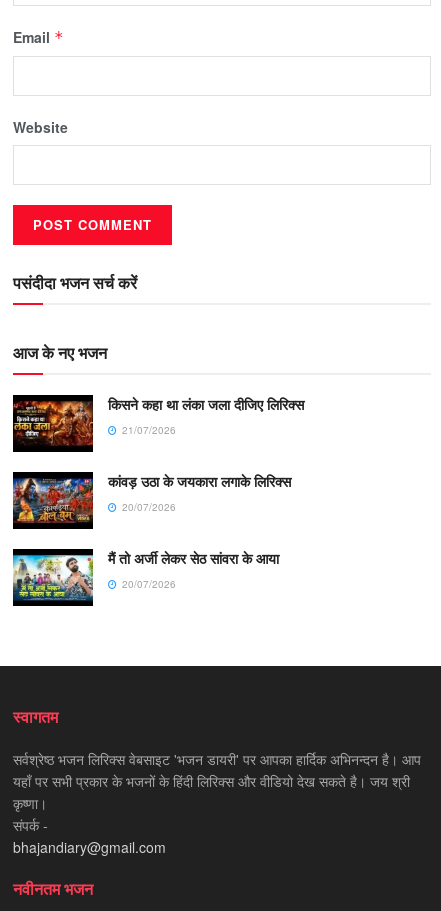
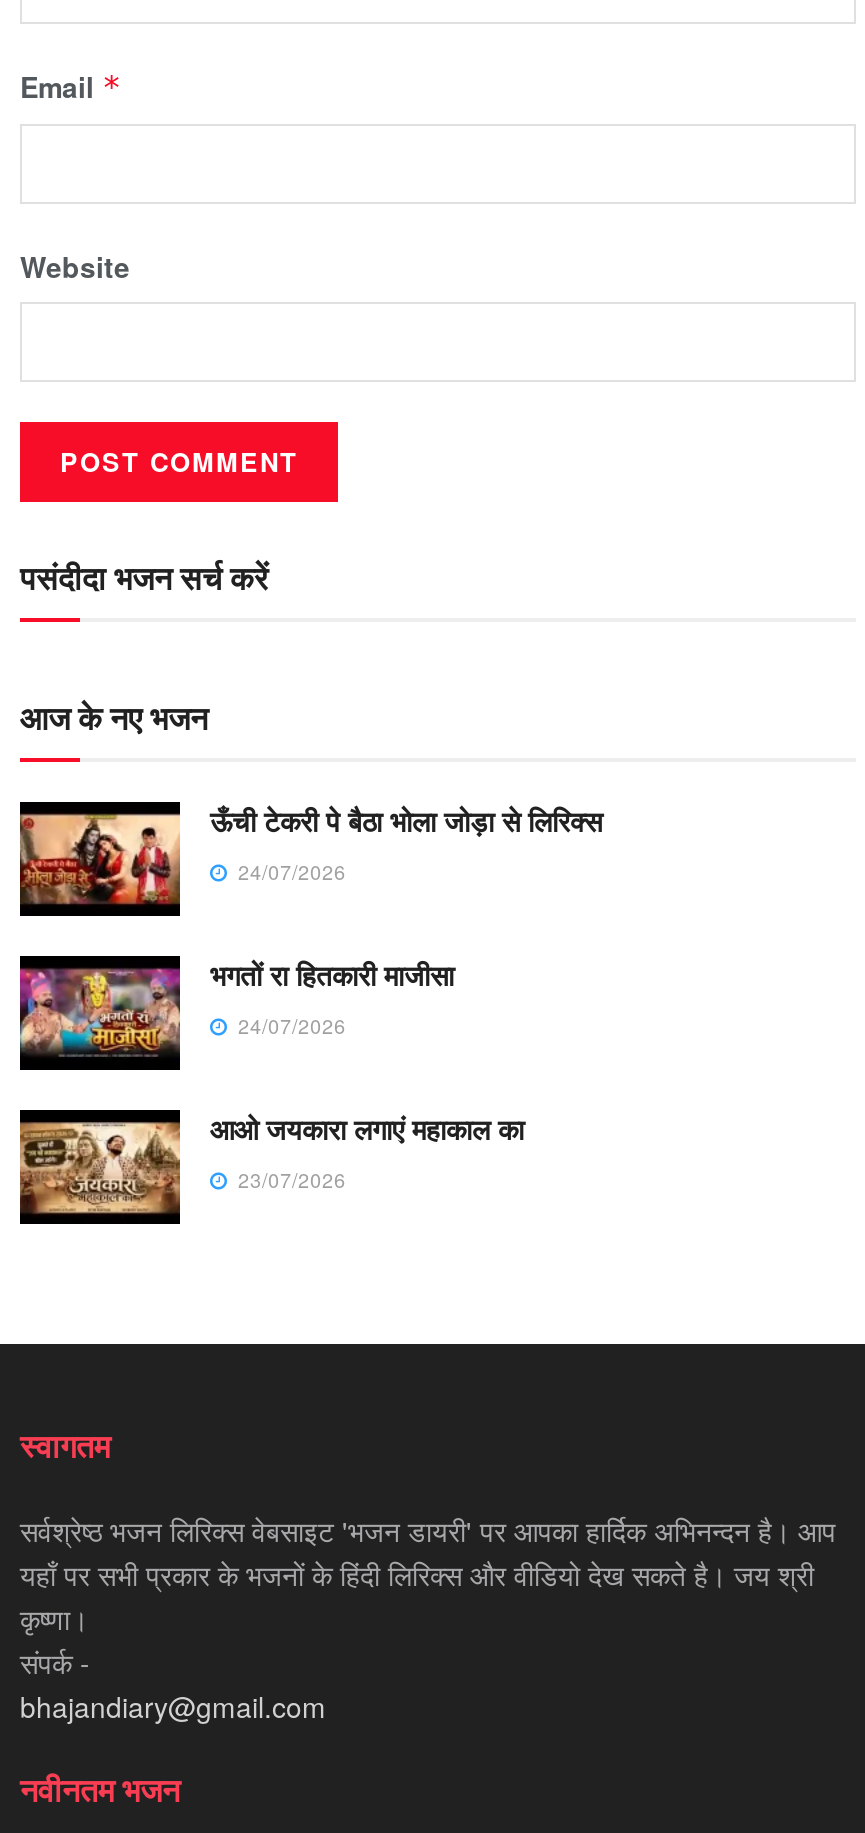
- [image]
- किसने कहा था लंका जला दीजिए लिरिक्स
- 21/07/2026
+ [image]
+ ऊँची टेकरी पे बैठा भोला जोड़ा से लिरिक्स
+ 24/07/2026

- [image]
- कांवड़ उठा के जयकारा लगाके लिरिक्स
- 20/07/2026
+ [image]
+ भगतों रा हितकारी माजीसा
+ 24/07/2026

- [image]
- मैं तो अर्जी लेकर सेठ सांवरा के आया
- 20/07/2026
+ [image]
+ आओ जयकारा लगाएं महाकाल का
+ 23/07/2026
